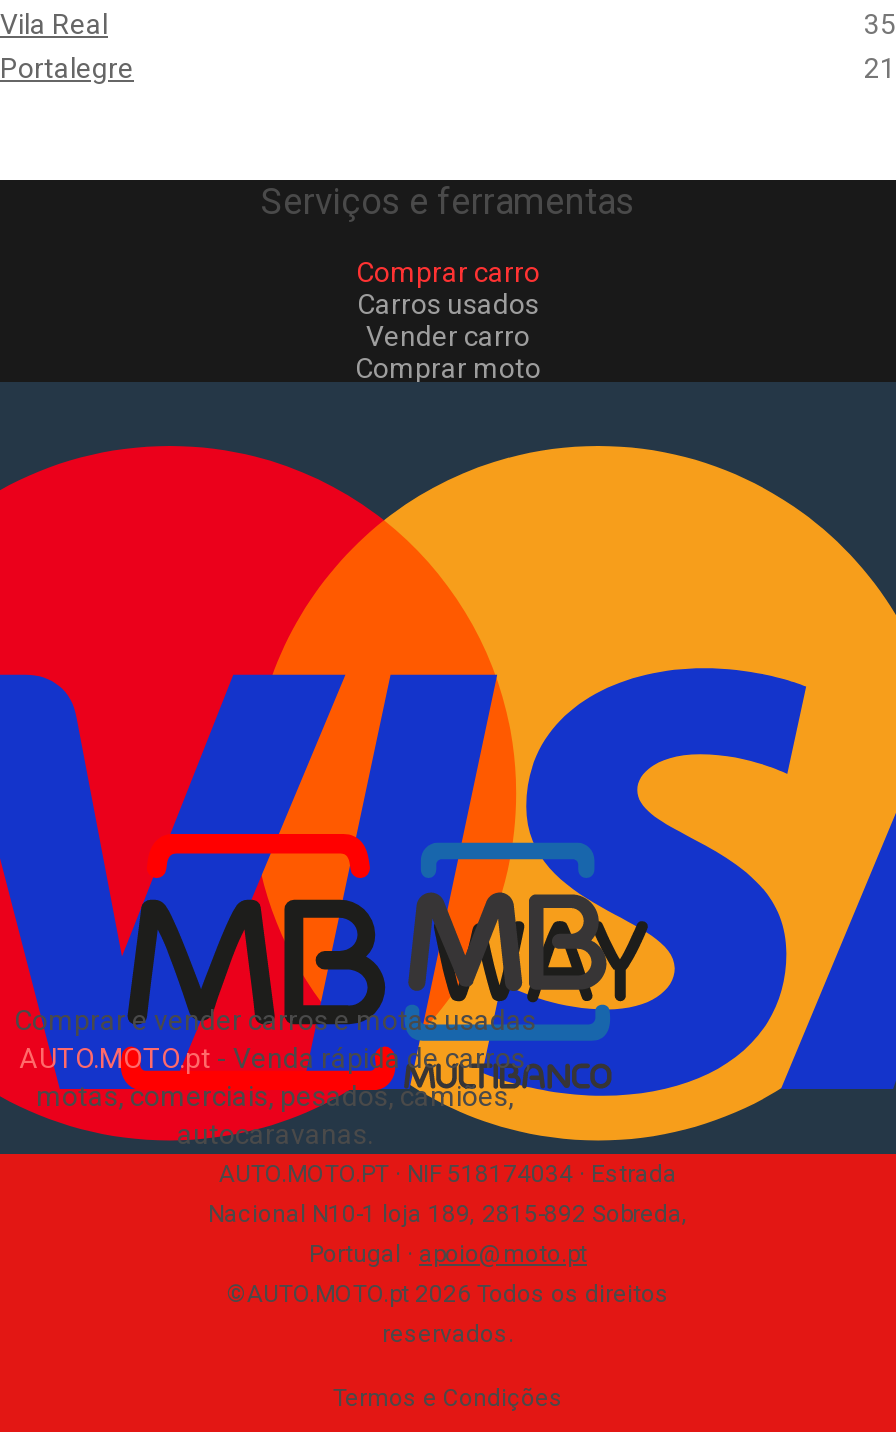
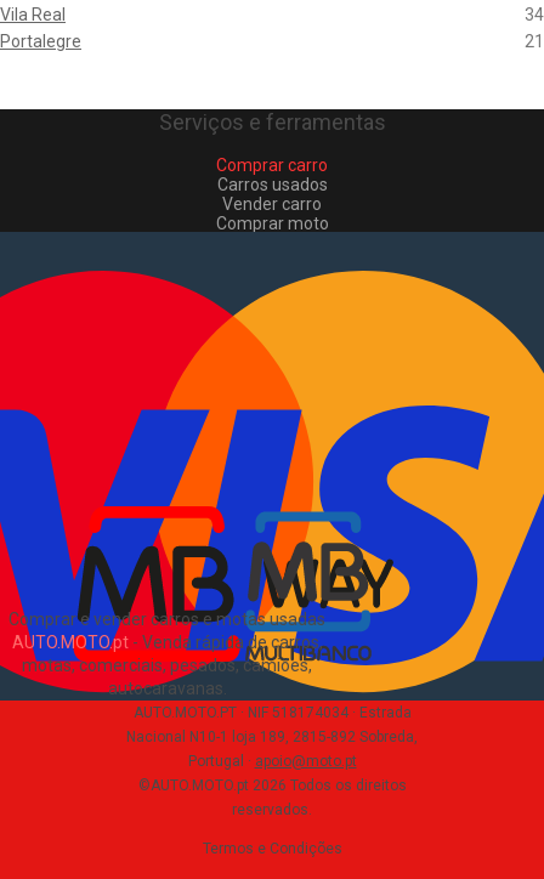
- 35
+ 34
